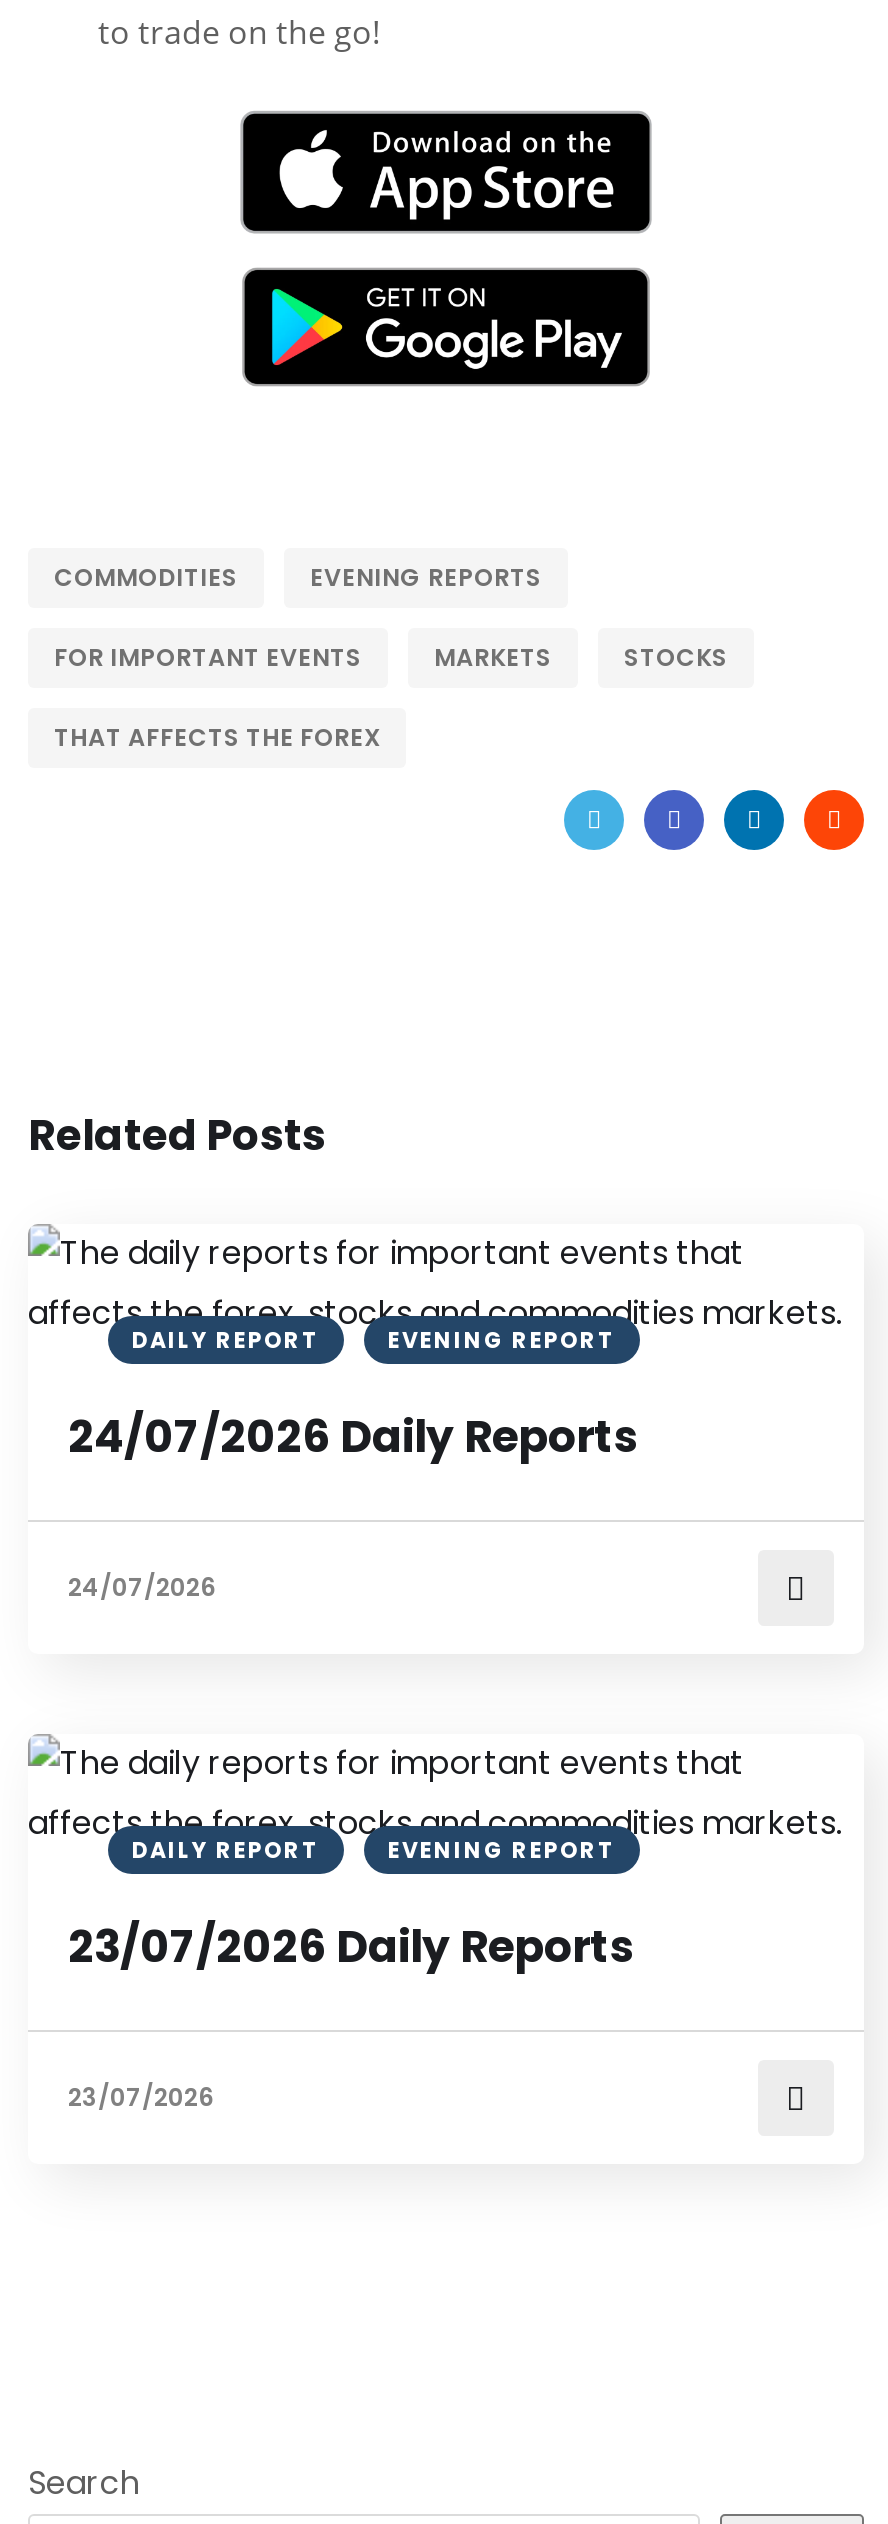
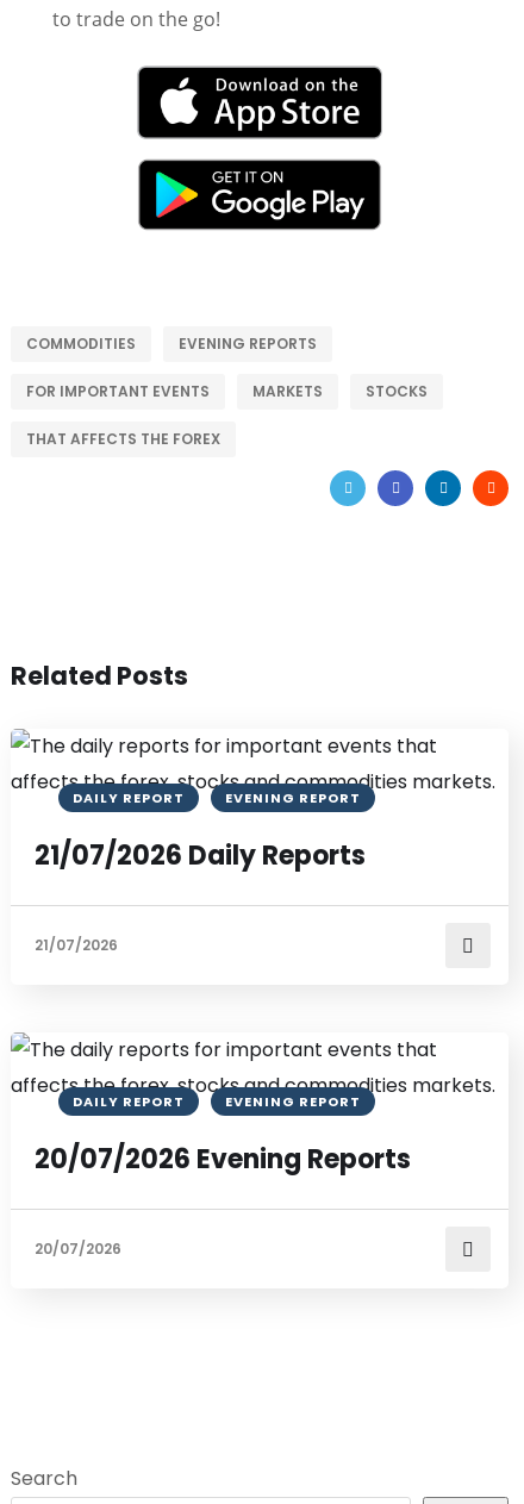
- 24/07/2026 Daily Reports
+ 21/07/2026 Daily Reports

- 24/07/2026
+ 21/07/2026

- 23/07/2026 Daily Reports
+ 20/07/2026 Evening Reports

- 23/07/2026
+ 20/07/2026
